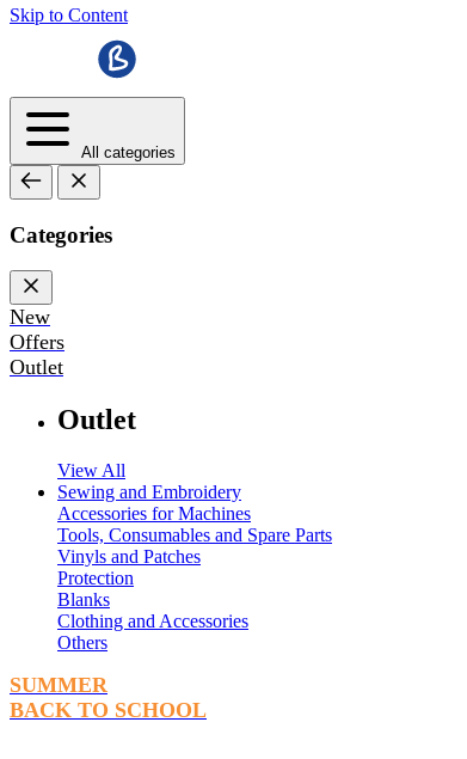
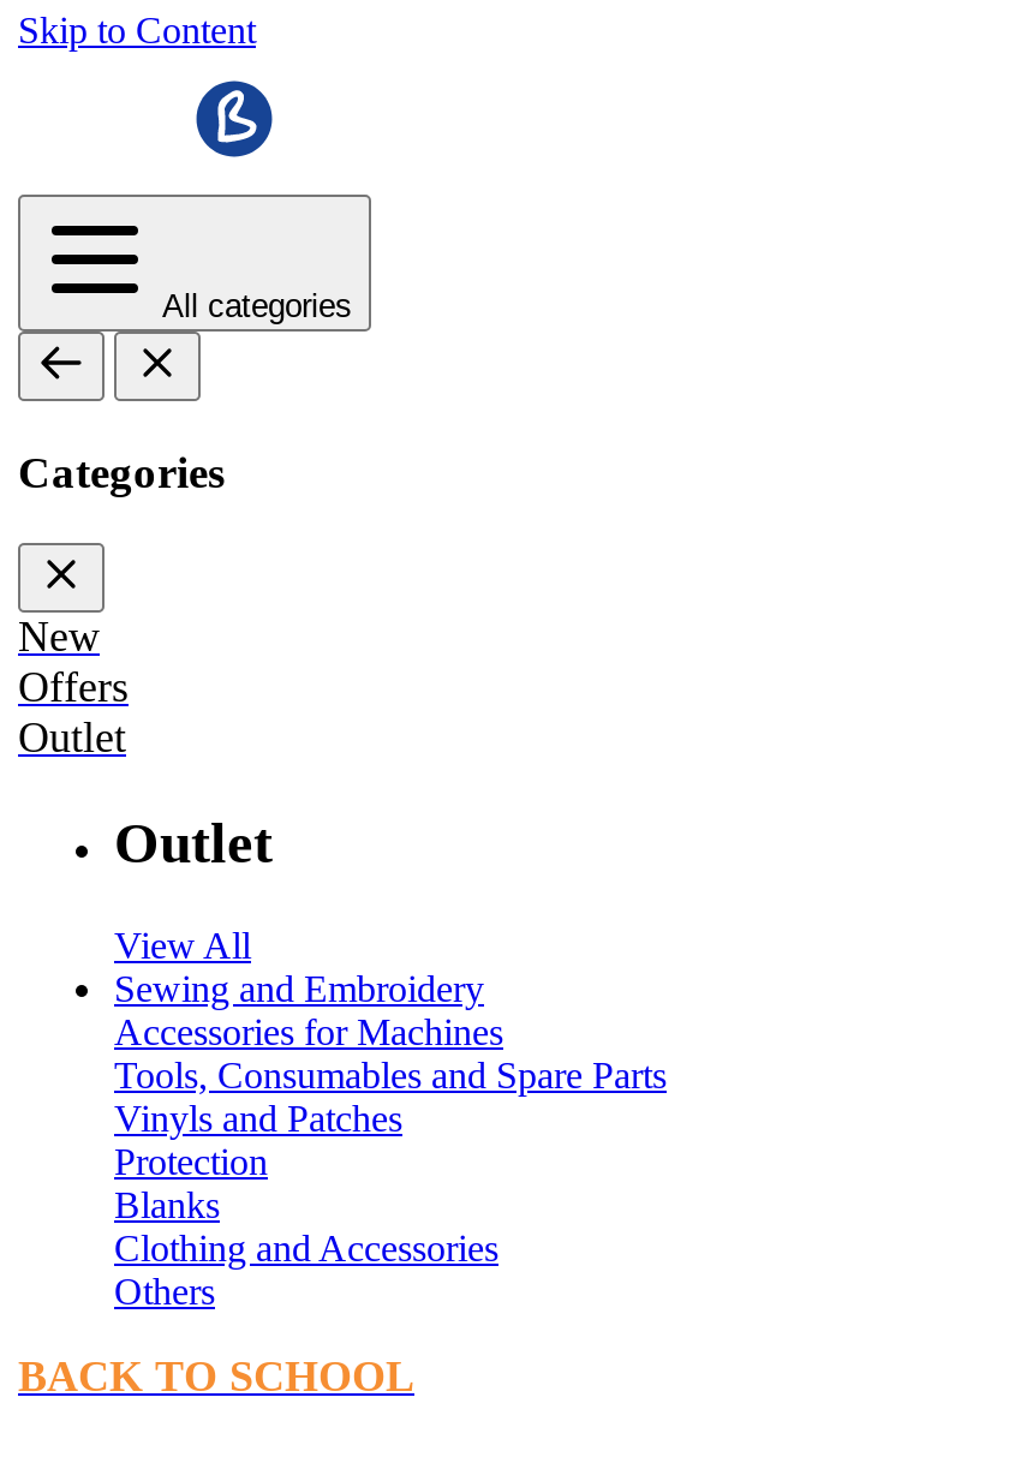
- SUMMER
